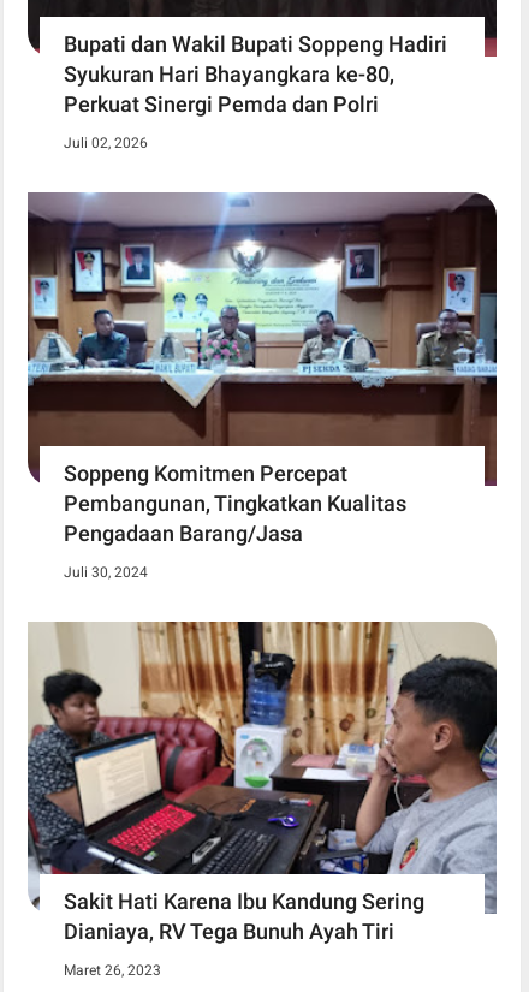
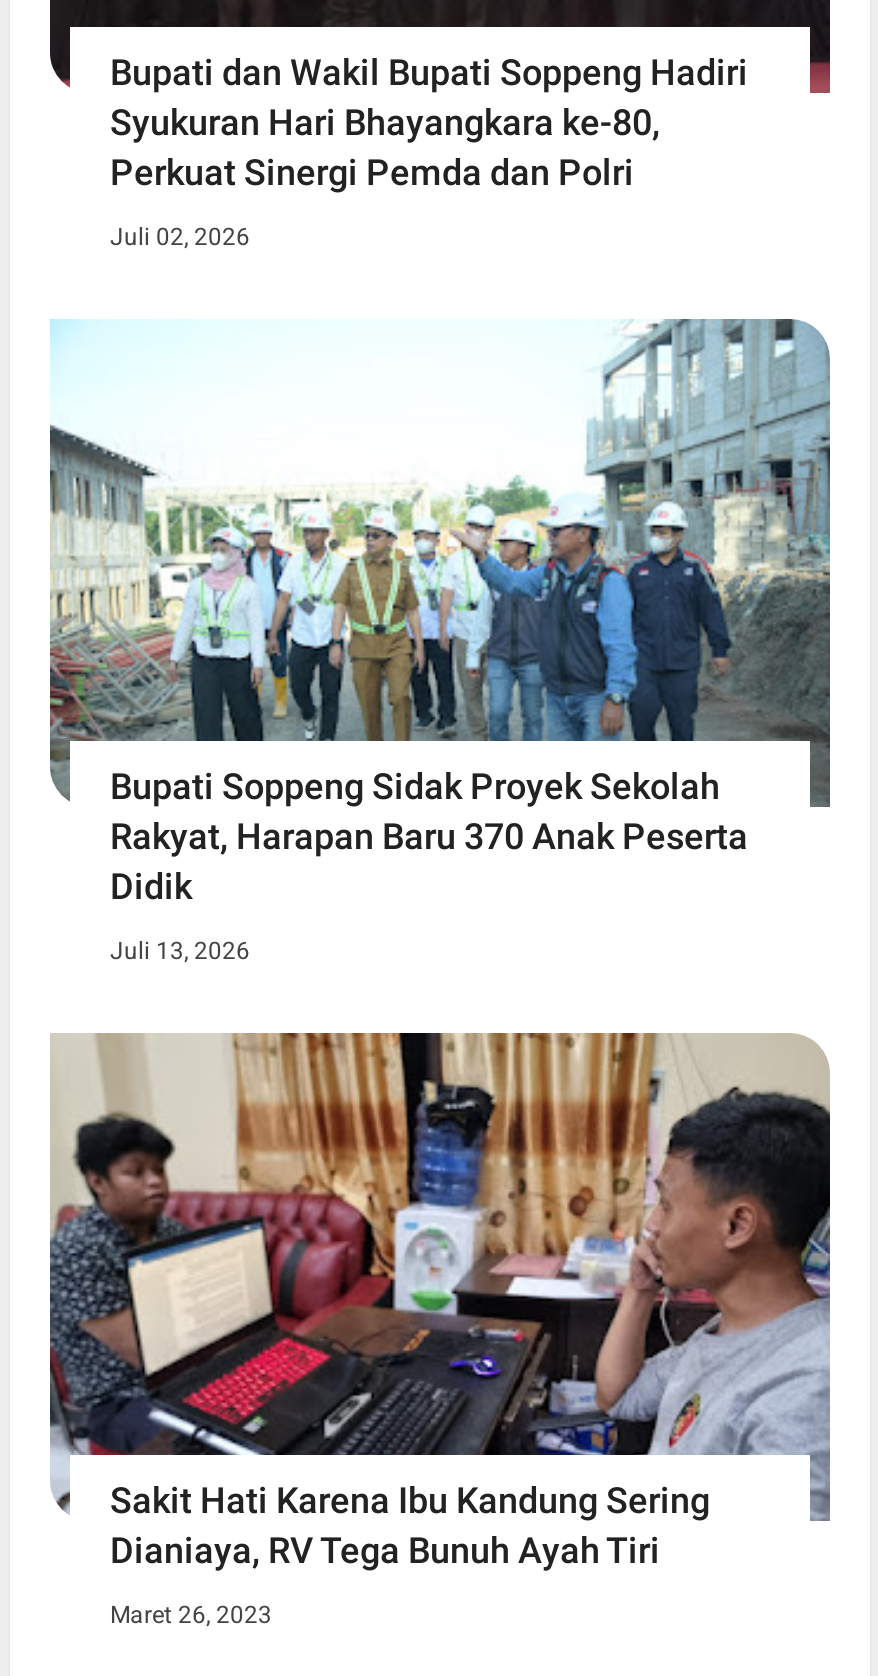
- [image]
- Soppeng Komitmen Percepat
- Pembangunan, Tingkatkan Kualitas
- Pengadaan Barang/Jasa
+ [image]
+ Bupati Soppeng Sidak Proyek Sekolah
+ Rakyat, Harapan Baru 370 Anak Peserta
+ Didik

- Juli 30, 2024
+ Juli 13, 2026
